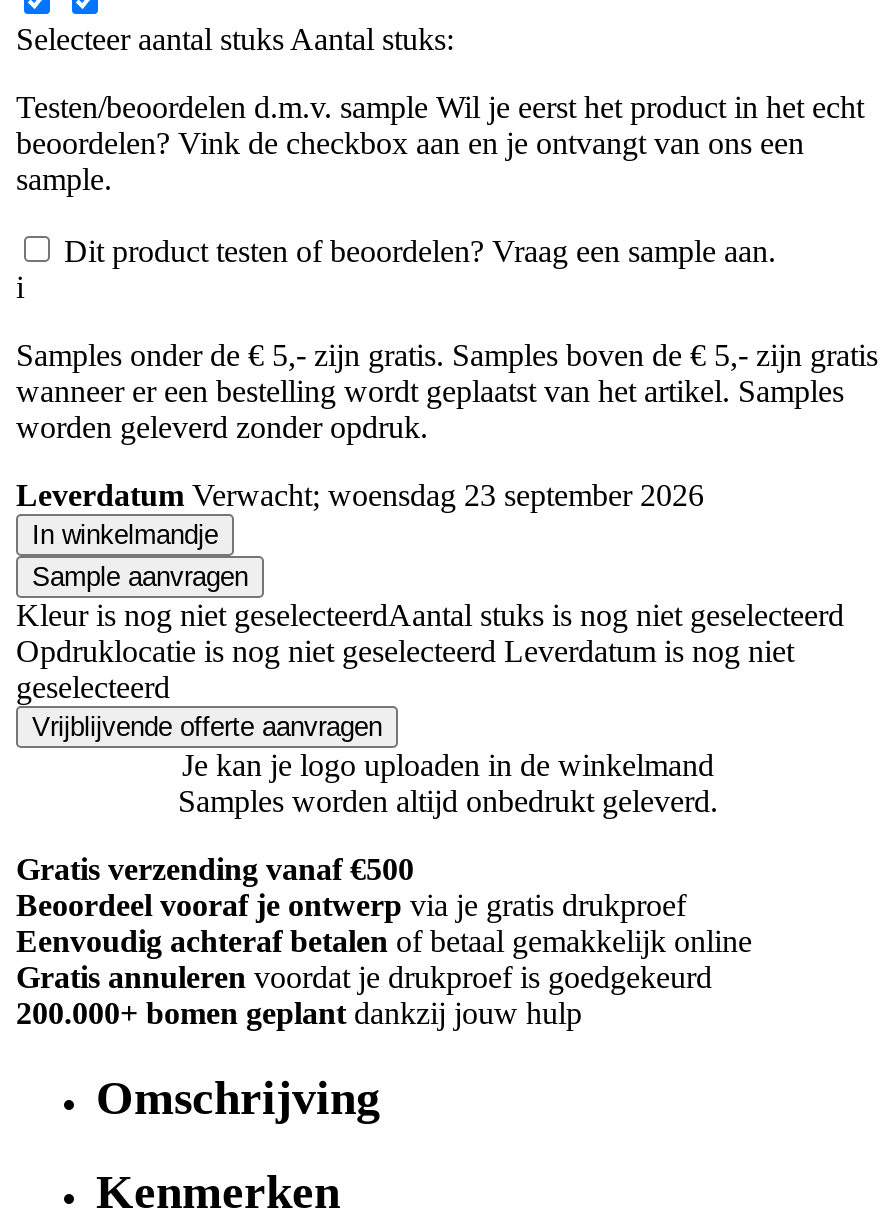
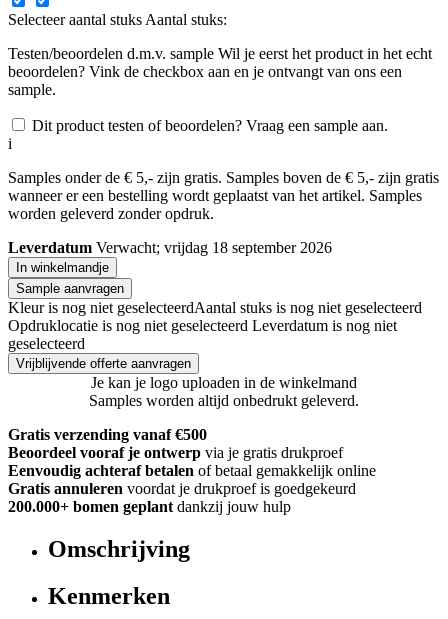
- Leverdatum Verwacht; woensdag 23 september 2026
+ Leverdatum Verwacht; vrijdag 18 september 2026
